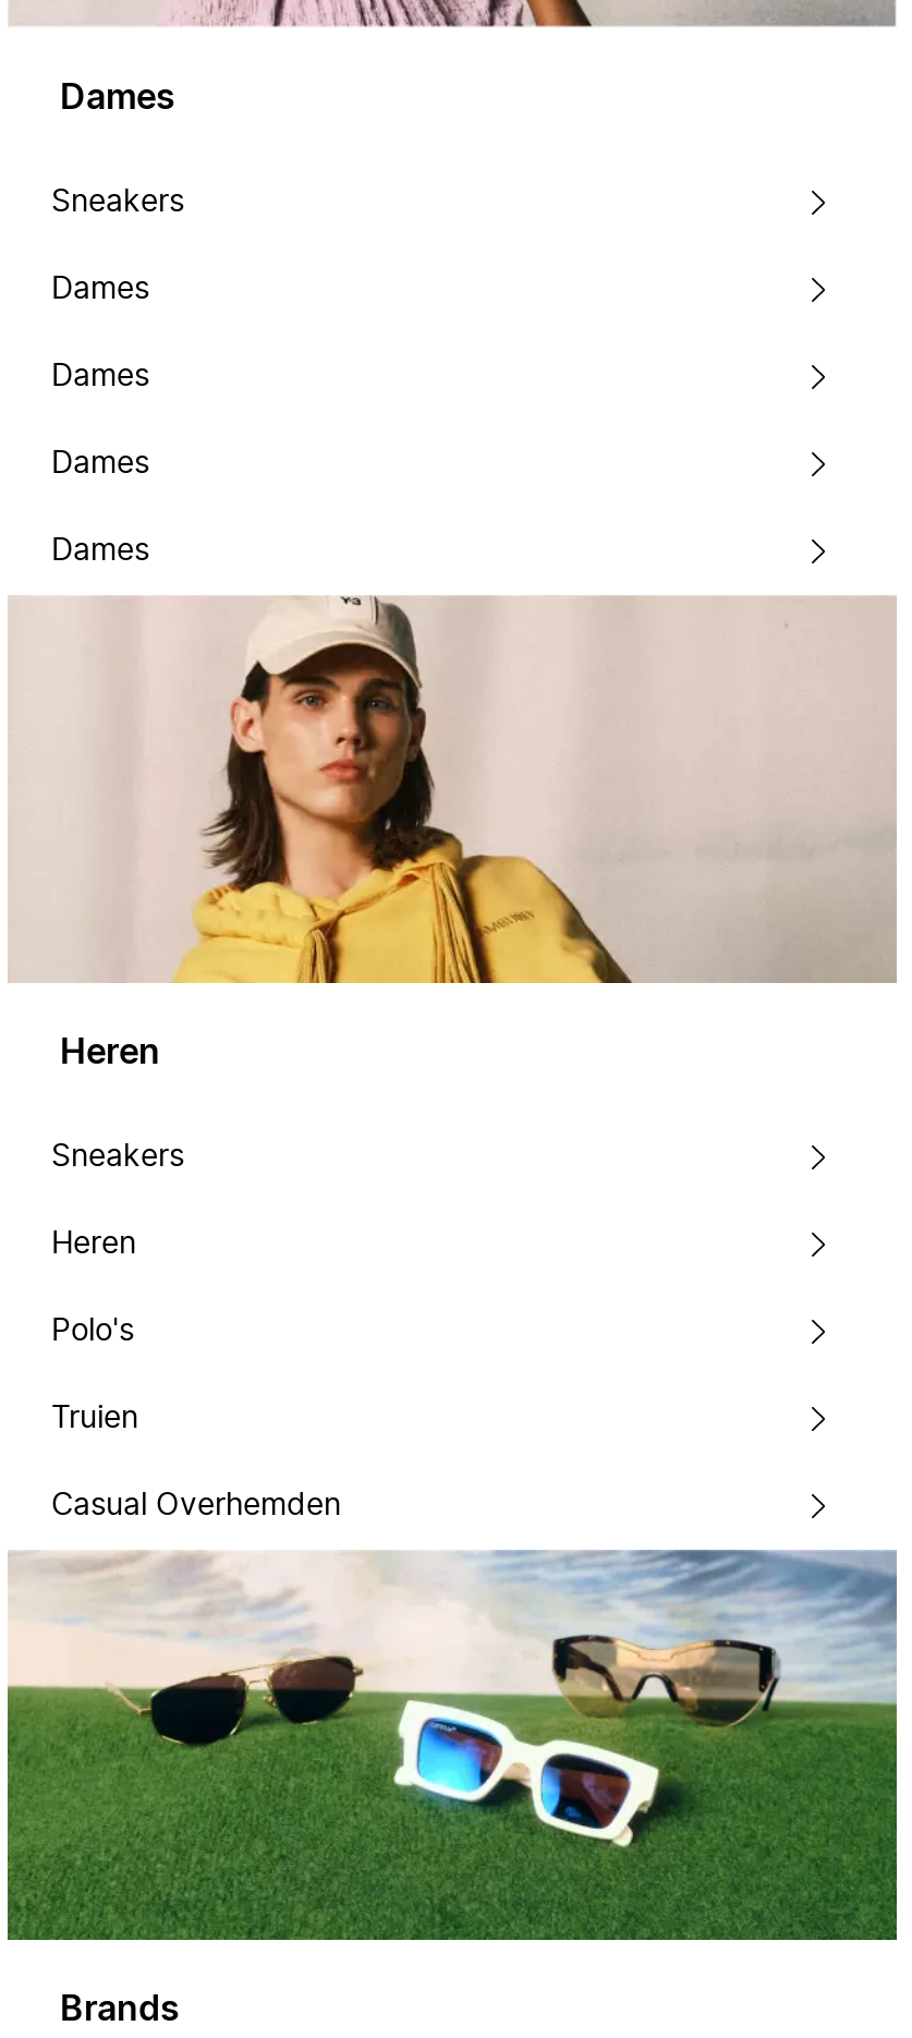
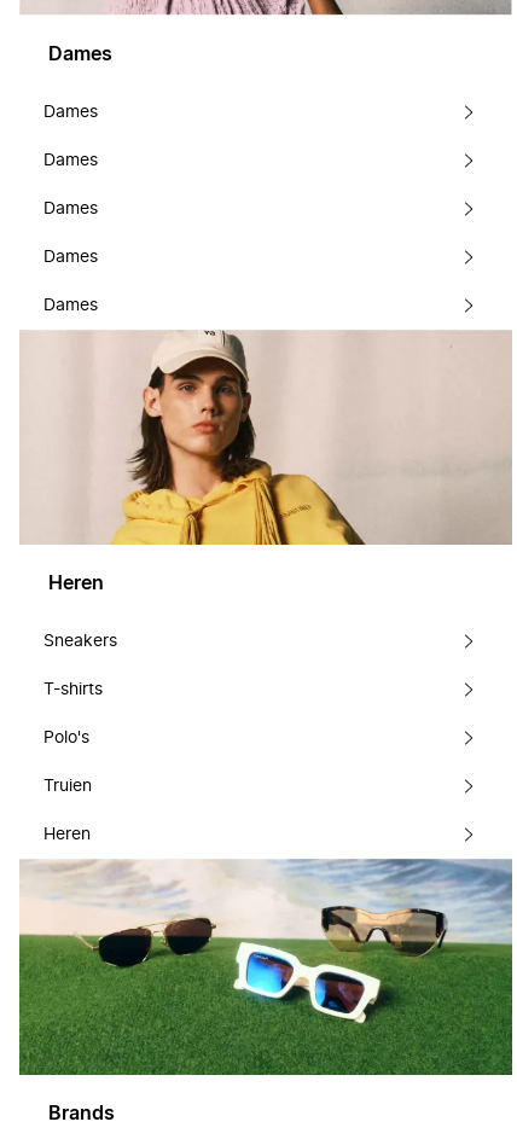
- Sneakers
+ Dames

- Heren
+ T-shirts

- Casual Overhemden
+ Heren
